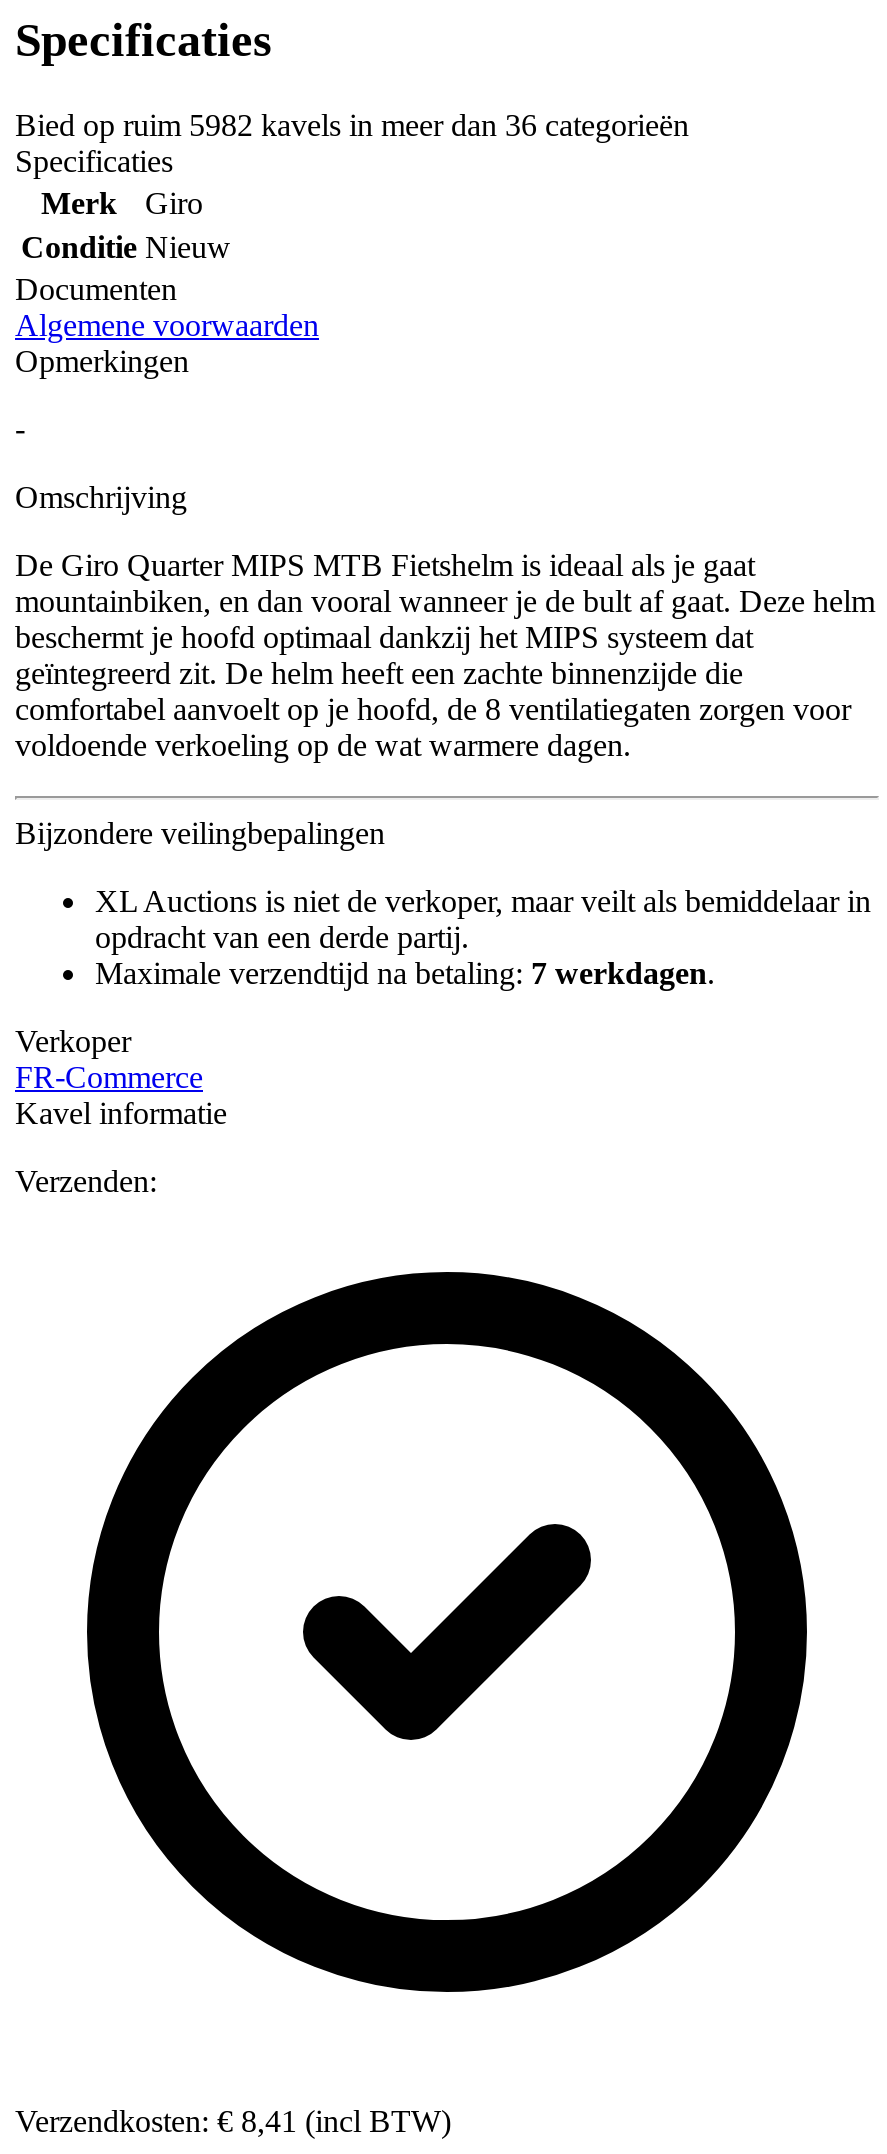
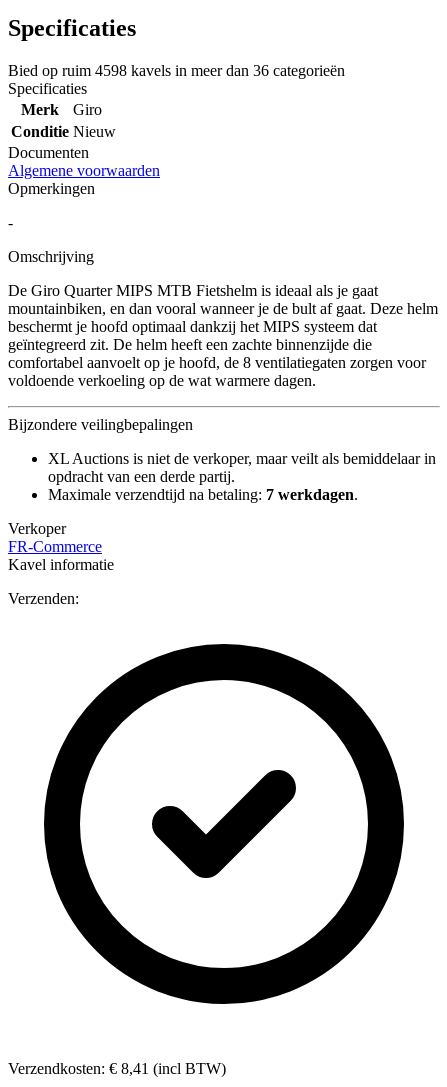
- Bied op ruim 5982 kavels in meer dan 36 categorieën
+ Bied op ruim 4598 kavels in meer dan 36 categorieën
